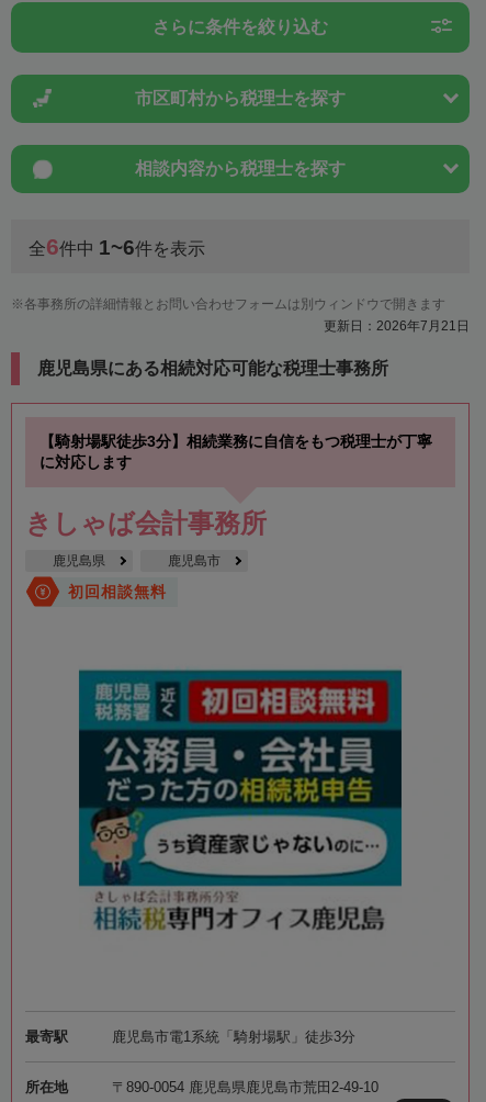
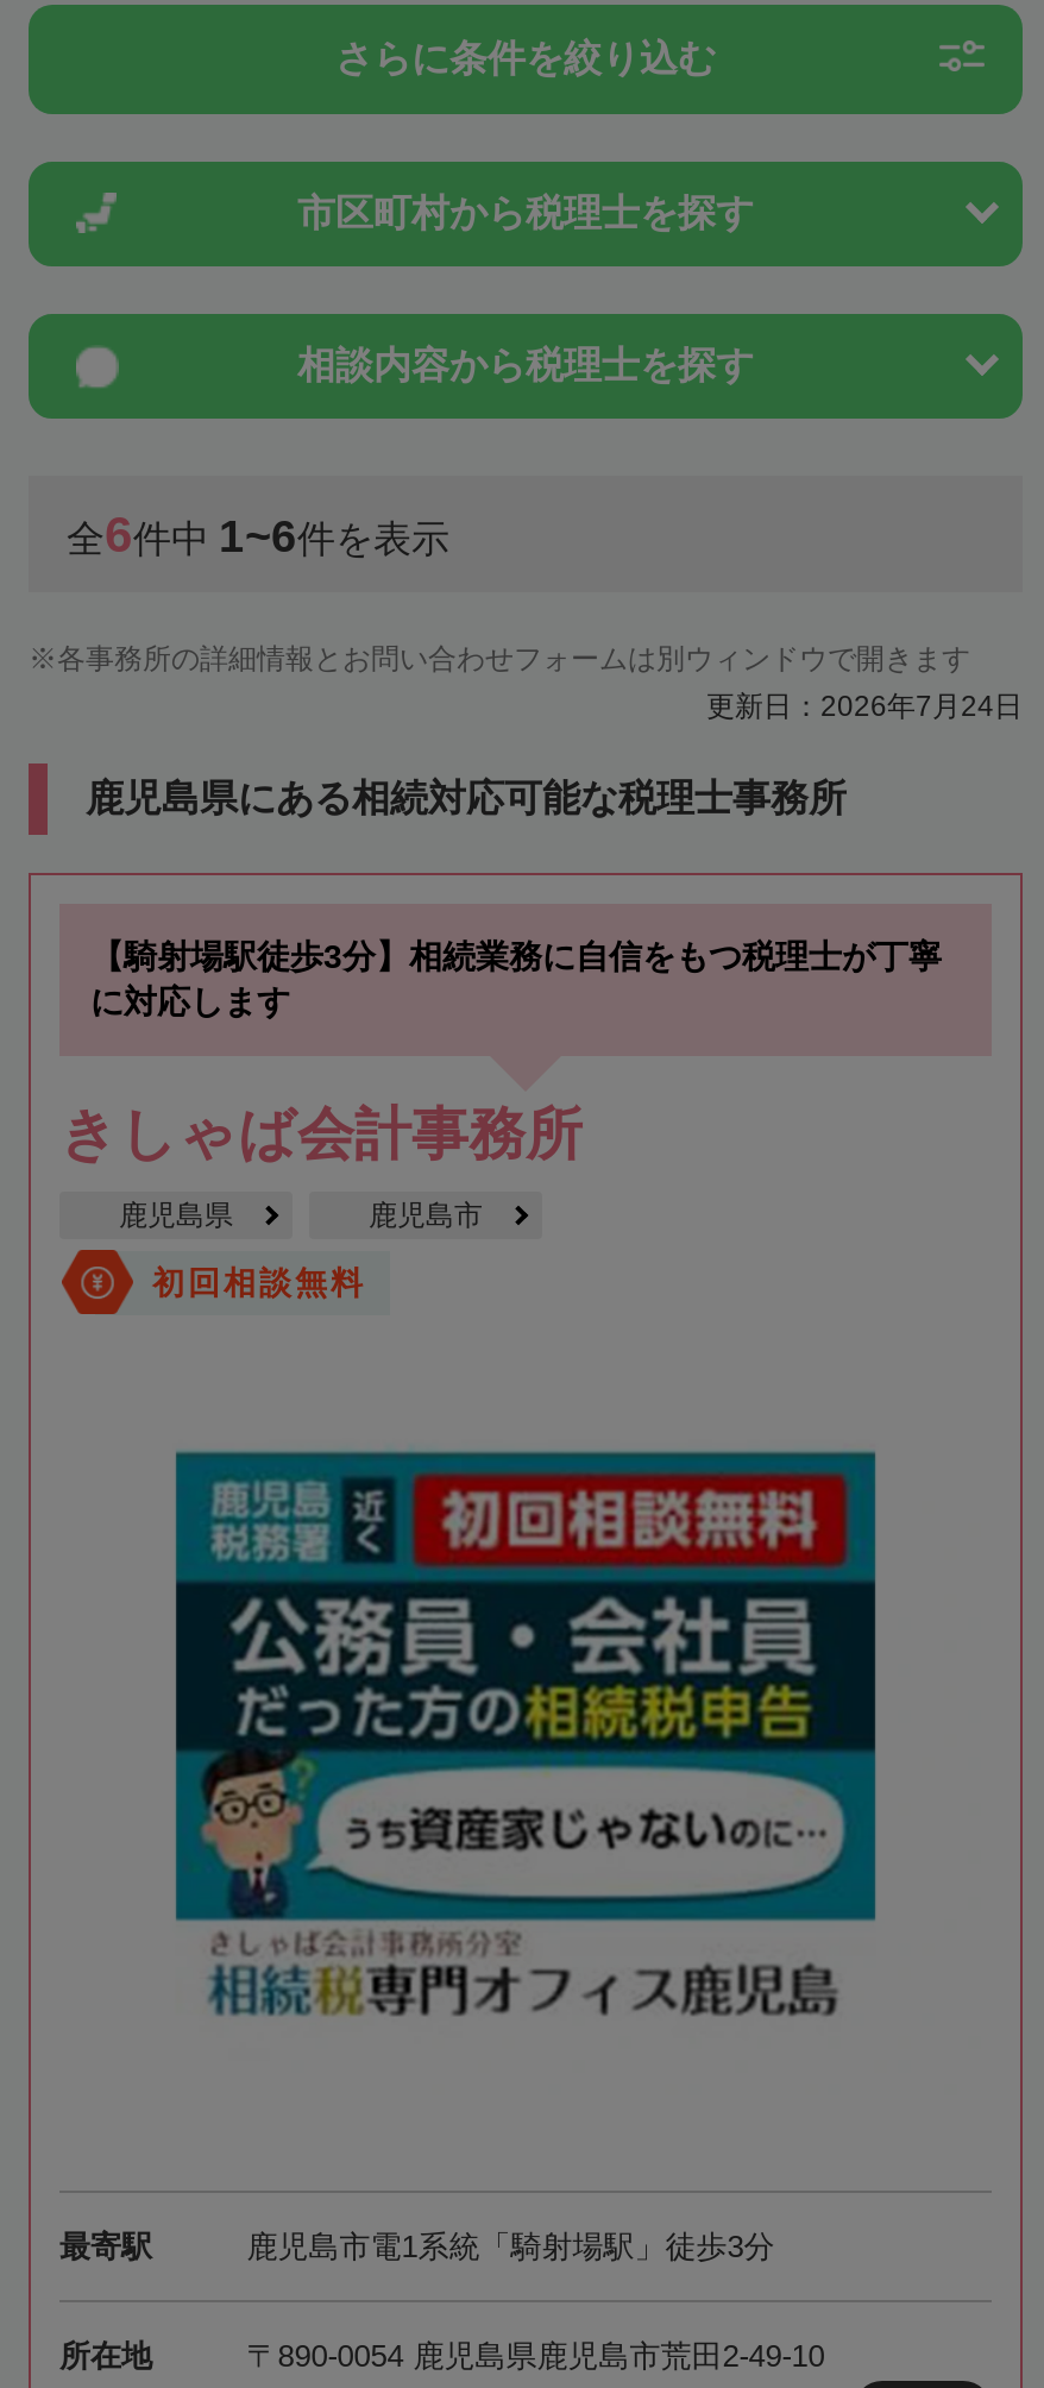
- 更新日：2026年7月21日
+ 更新日：2026年7月24日
